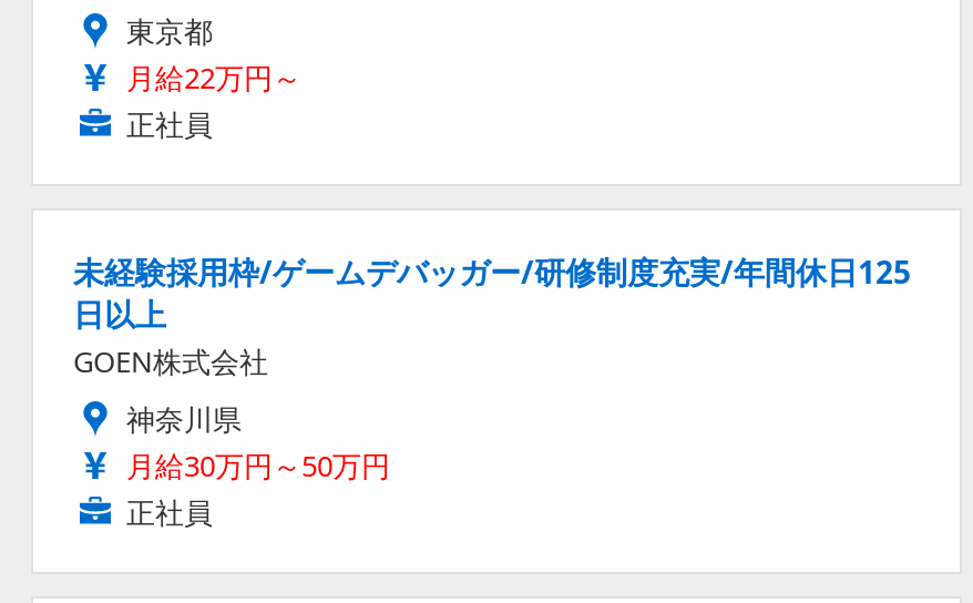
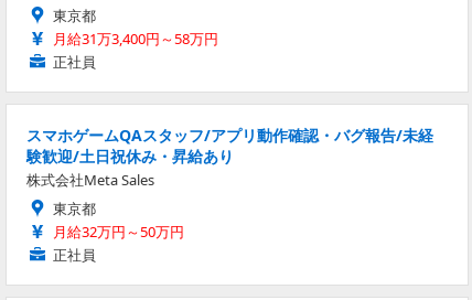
- 月給22万円～
+ 月給31万3,400円～58万円

- 未経験採用枠/ゲームデバッガー/研修制度充実/年間休日125
- 日以上
- GOEN株式会社
- 神奈川県
- 月給30万円～50万円
+ スマホゲームQAスタッフ/アプリ動作確認・バグ報告/未経
+ 験歓迎/土日祝休み・昇給あり
+ 株式会社Meta Sales
+ 東京都
+ 月給32万円～50万円
